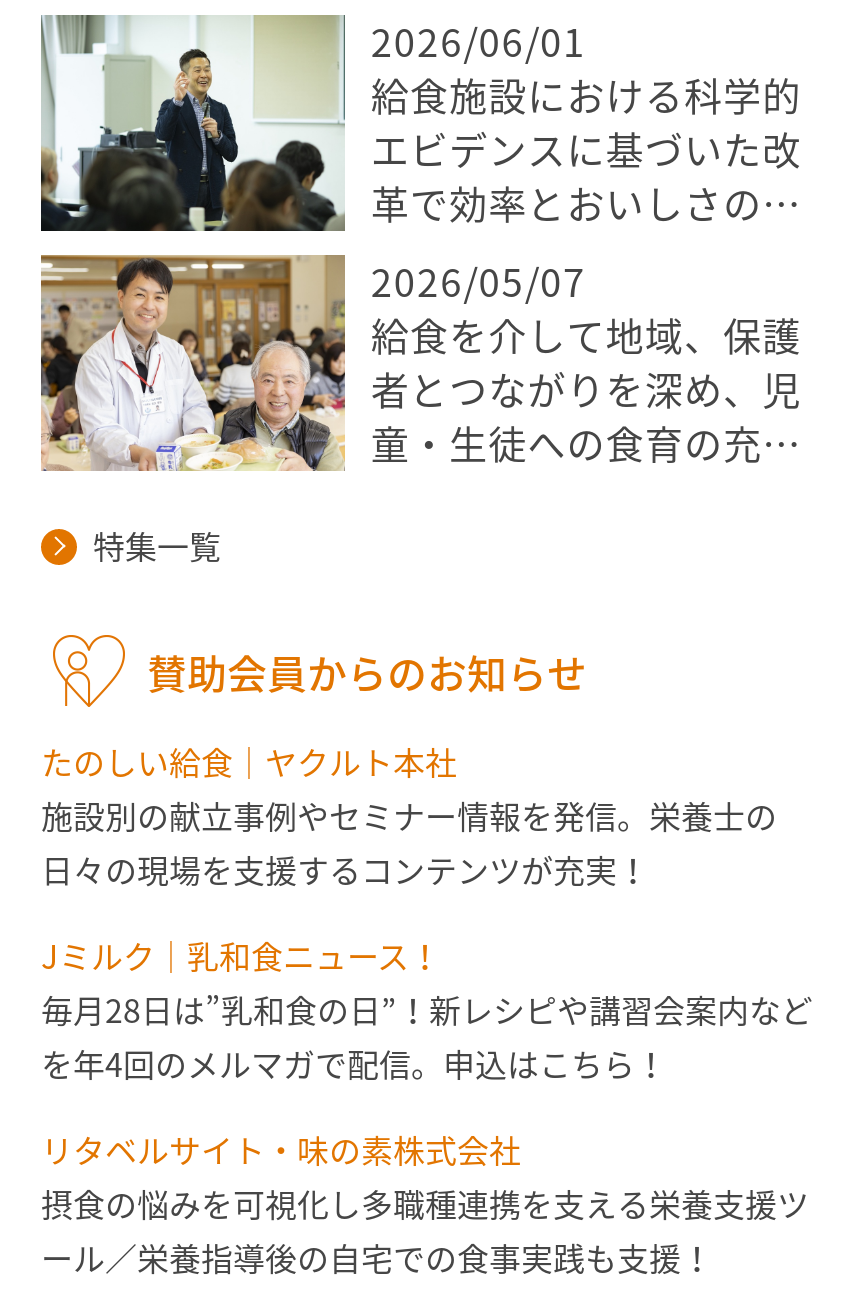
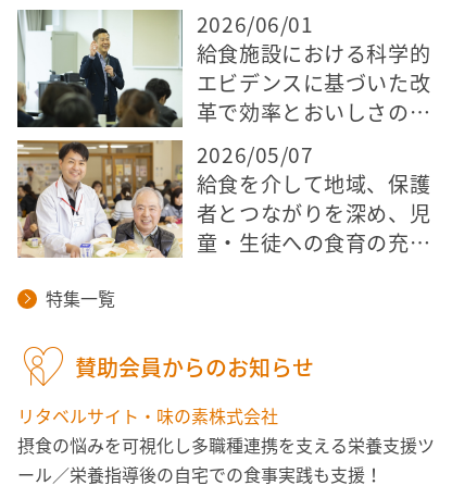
- たのしい給食｜ヤクルト本社
- 施設別の献立事例やセミナー情報を発信。栄養士の
- 日々の現場を支援するコンテンツが充実！
- Jミルク｜乳和食ニュース！
- 毎月28日は”乳和食の日”！新レシピや講習会案内など
- を年4回のメルマガで配信。申込はこちら！
